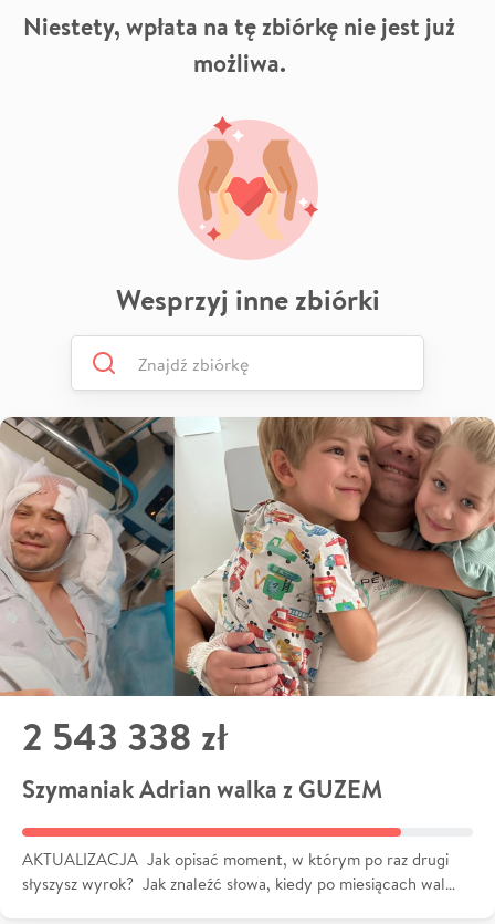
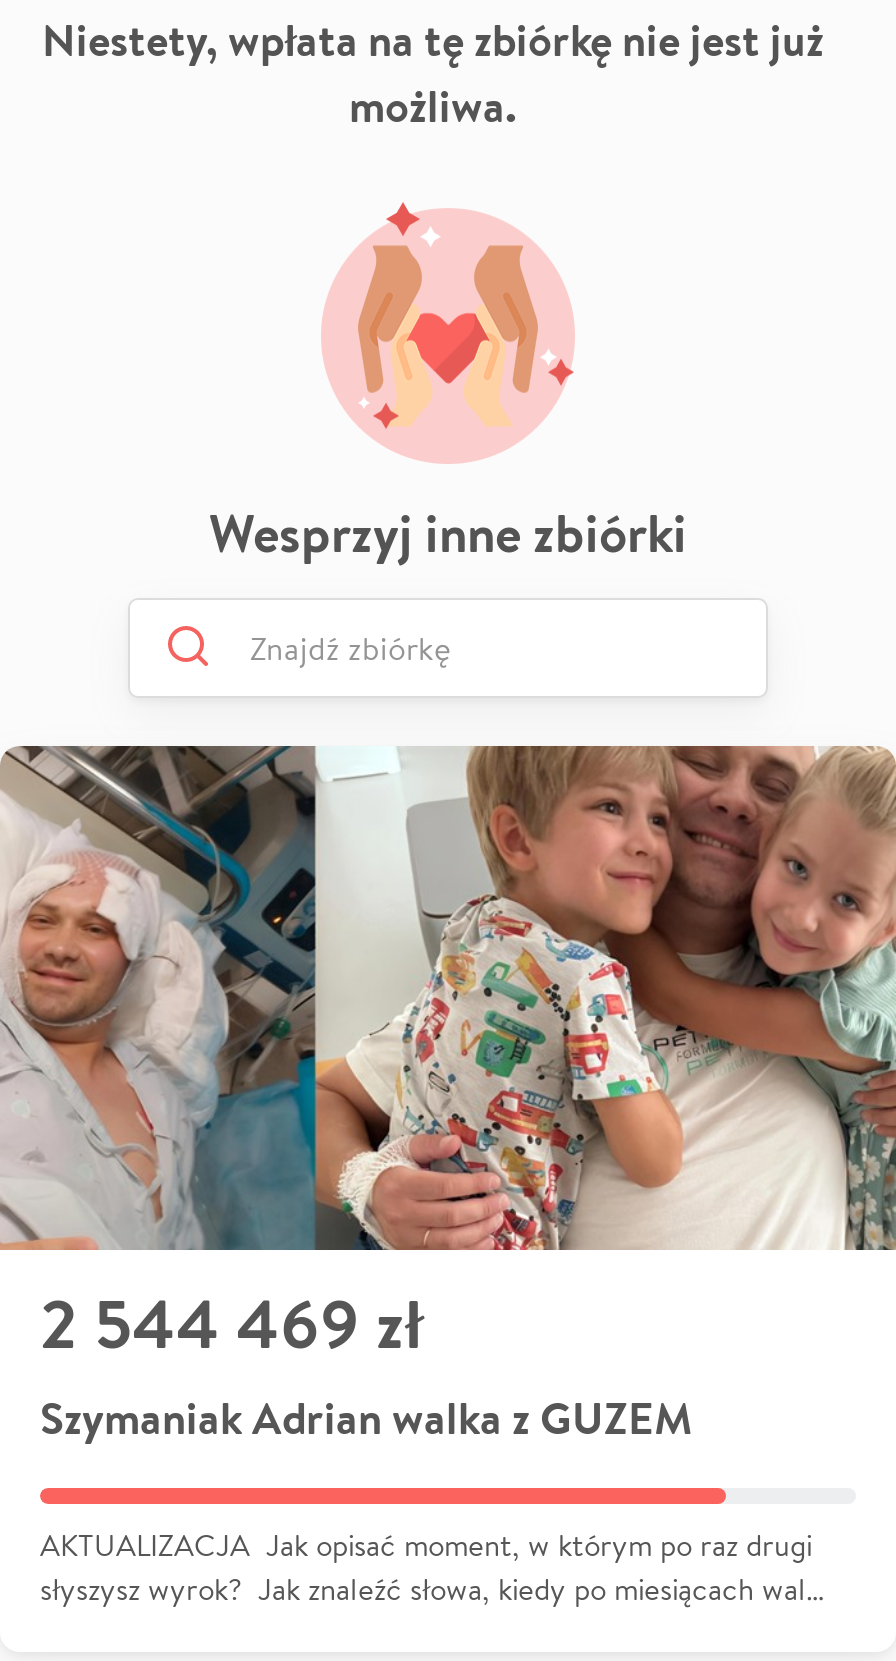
- 2 543 338 zł
+ 2 544 469 zł
